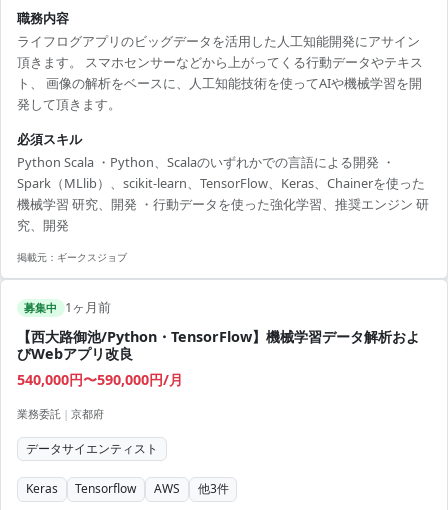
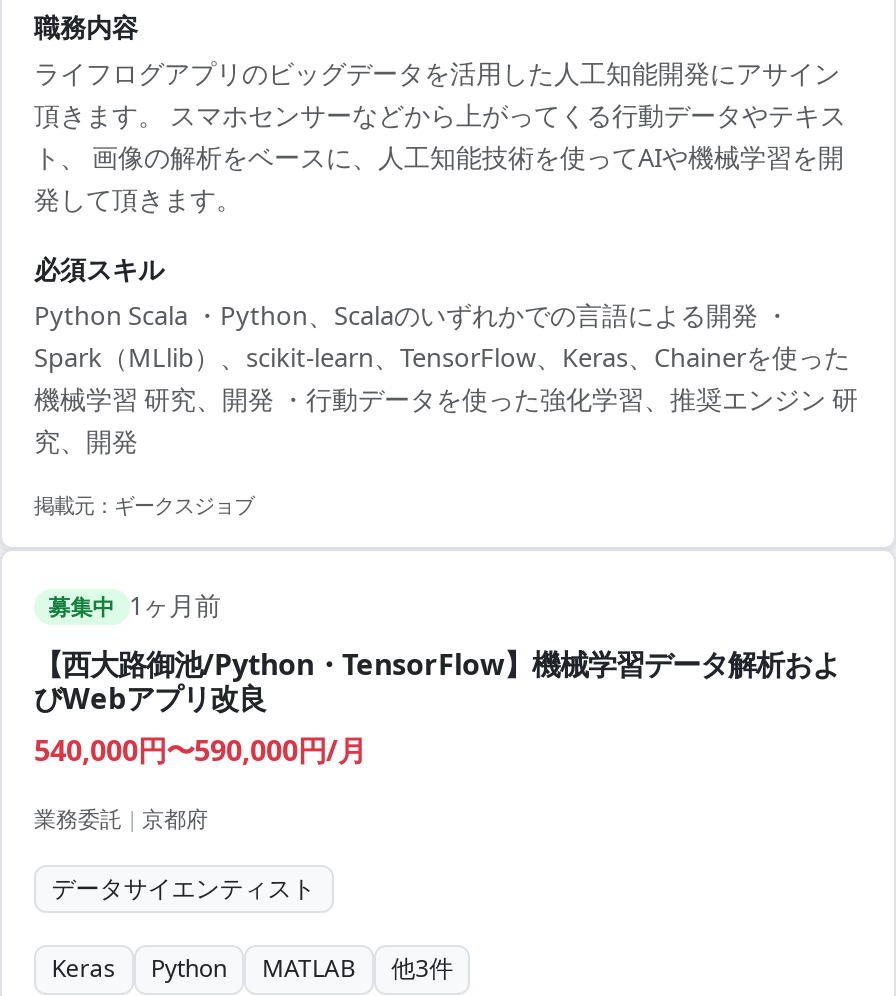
- Tensorflow
- AWS
+ Python
+ MATLAB
